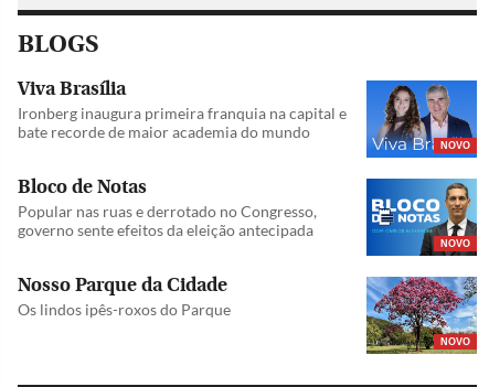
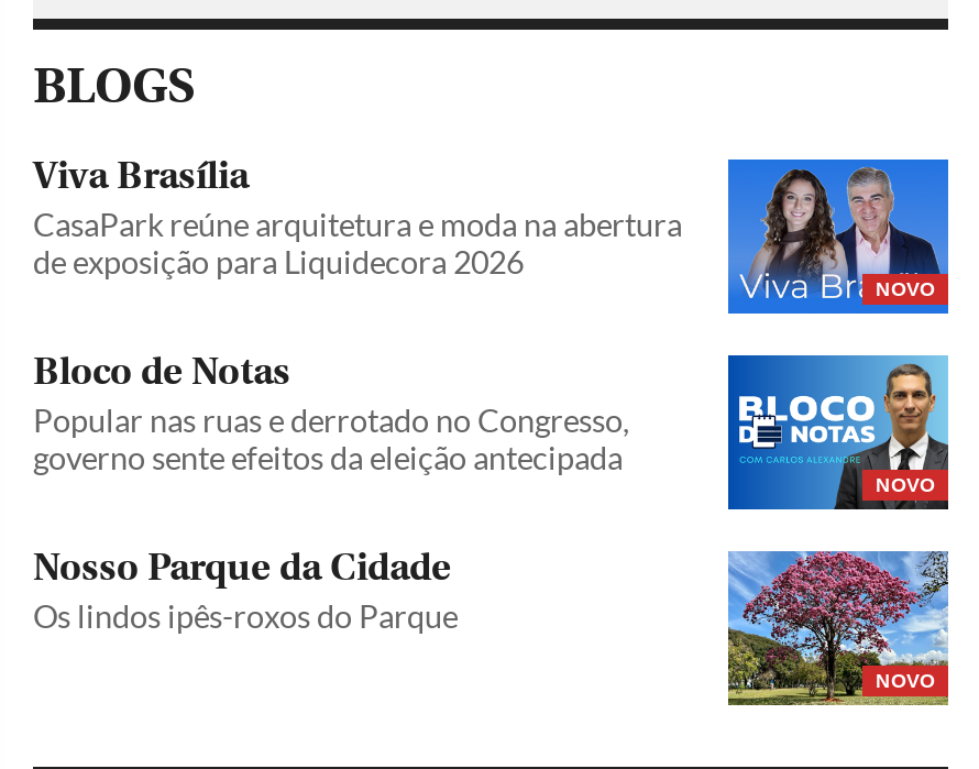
- Ironberg inaugura primeira franquia na capital e
- bate recorde de maior academia do mundo
+ CasaPark reúne arquitetura e moda na abertura
+ de exposição para Liquidecora 2026
